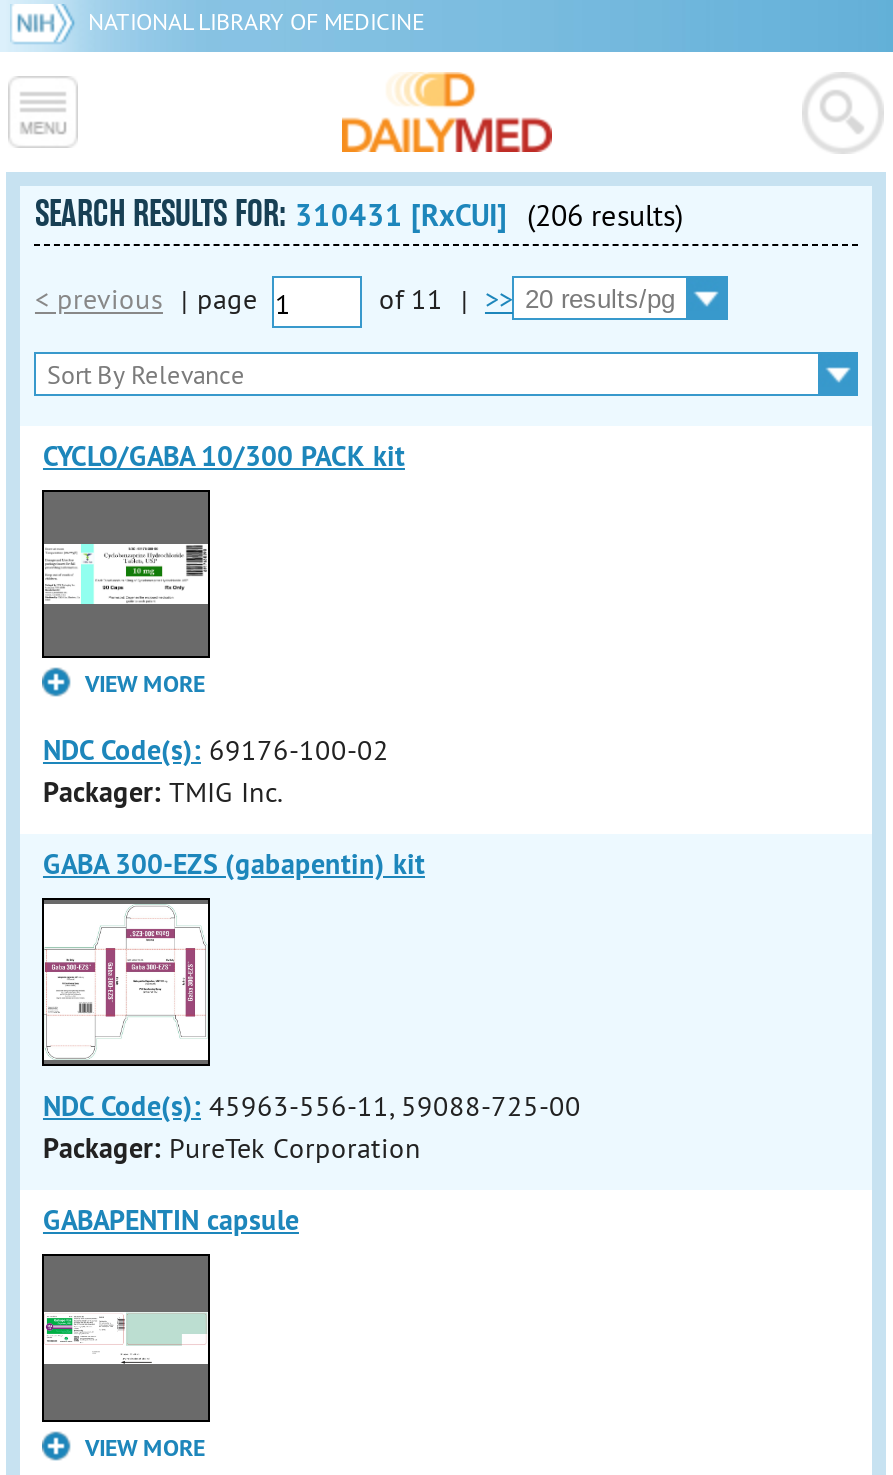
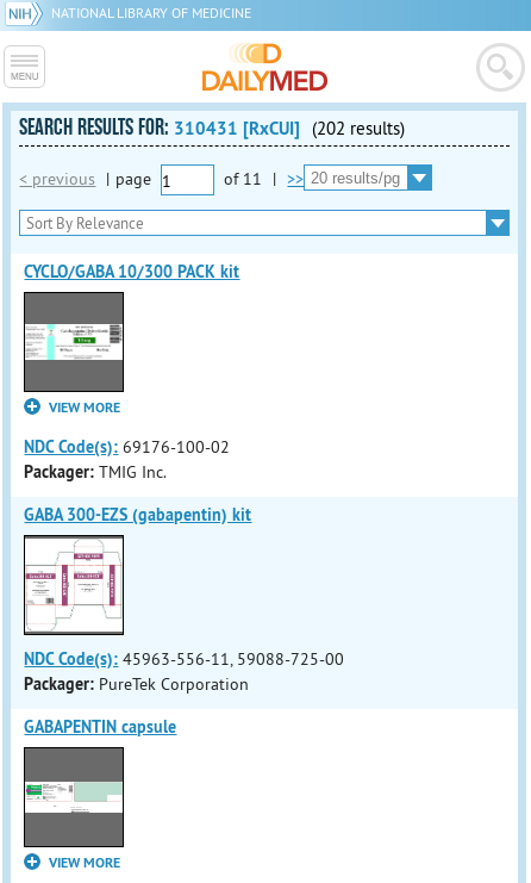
- SEARCH RESULTS FOR: 310431 [RxCUI] (206 results)
+ SEARCH RESULTS FOR: 310431 [RxCUI] (202 results)
